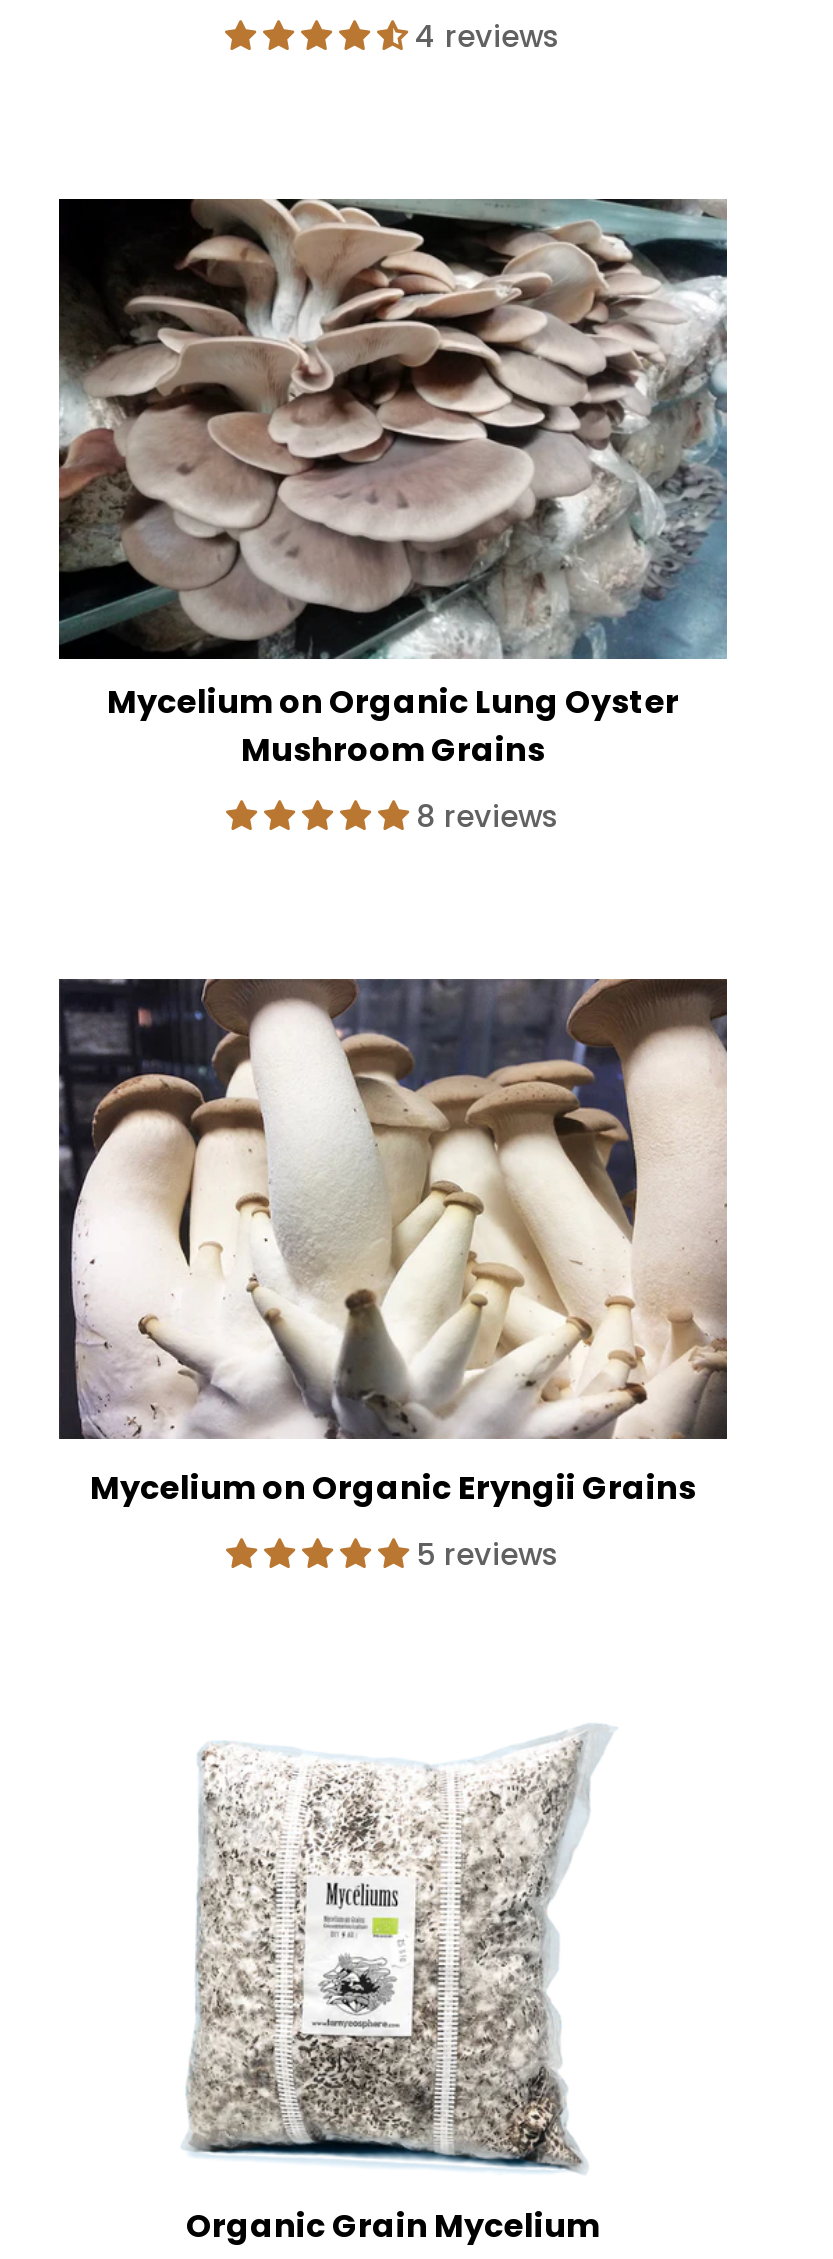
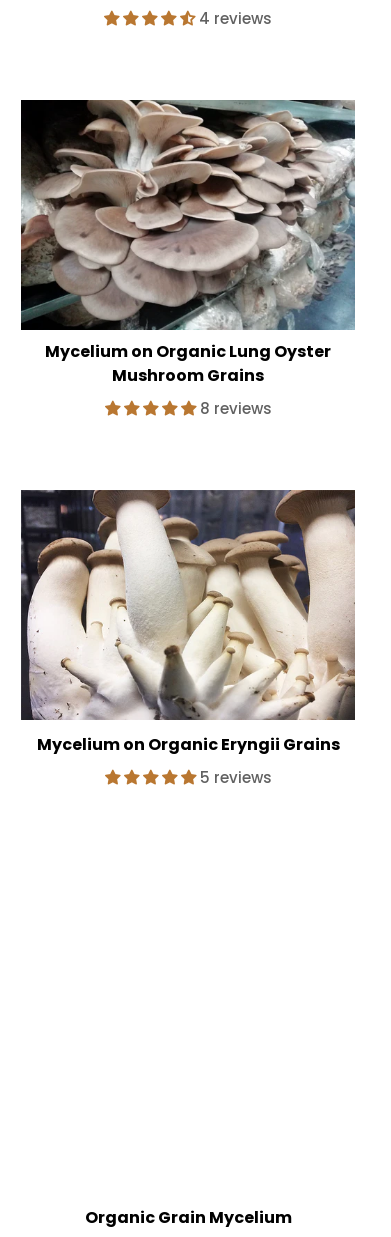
- [image]
